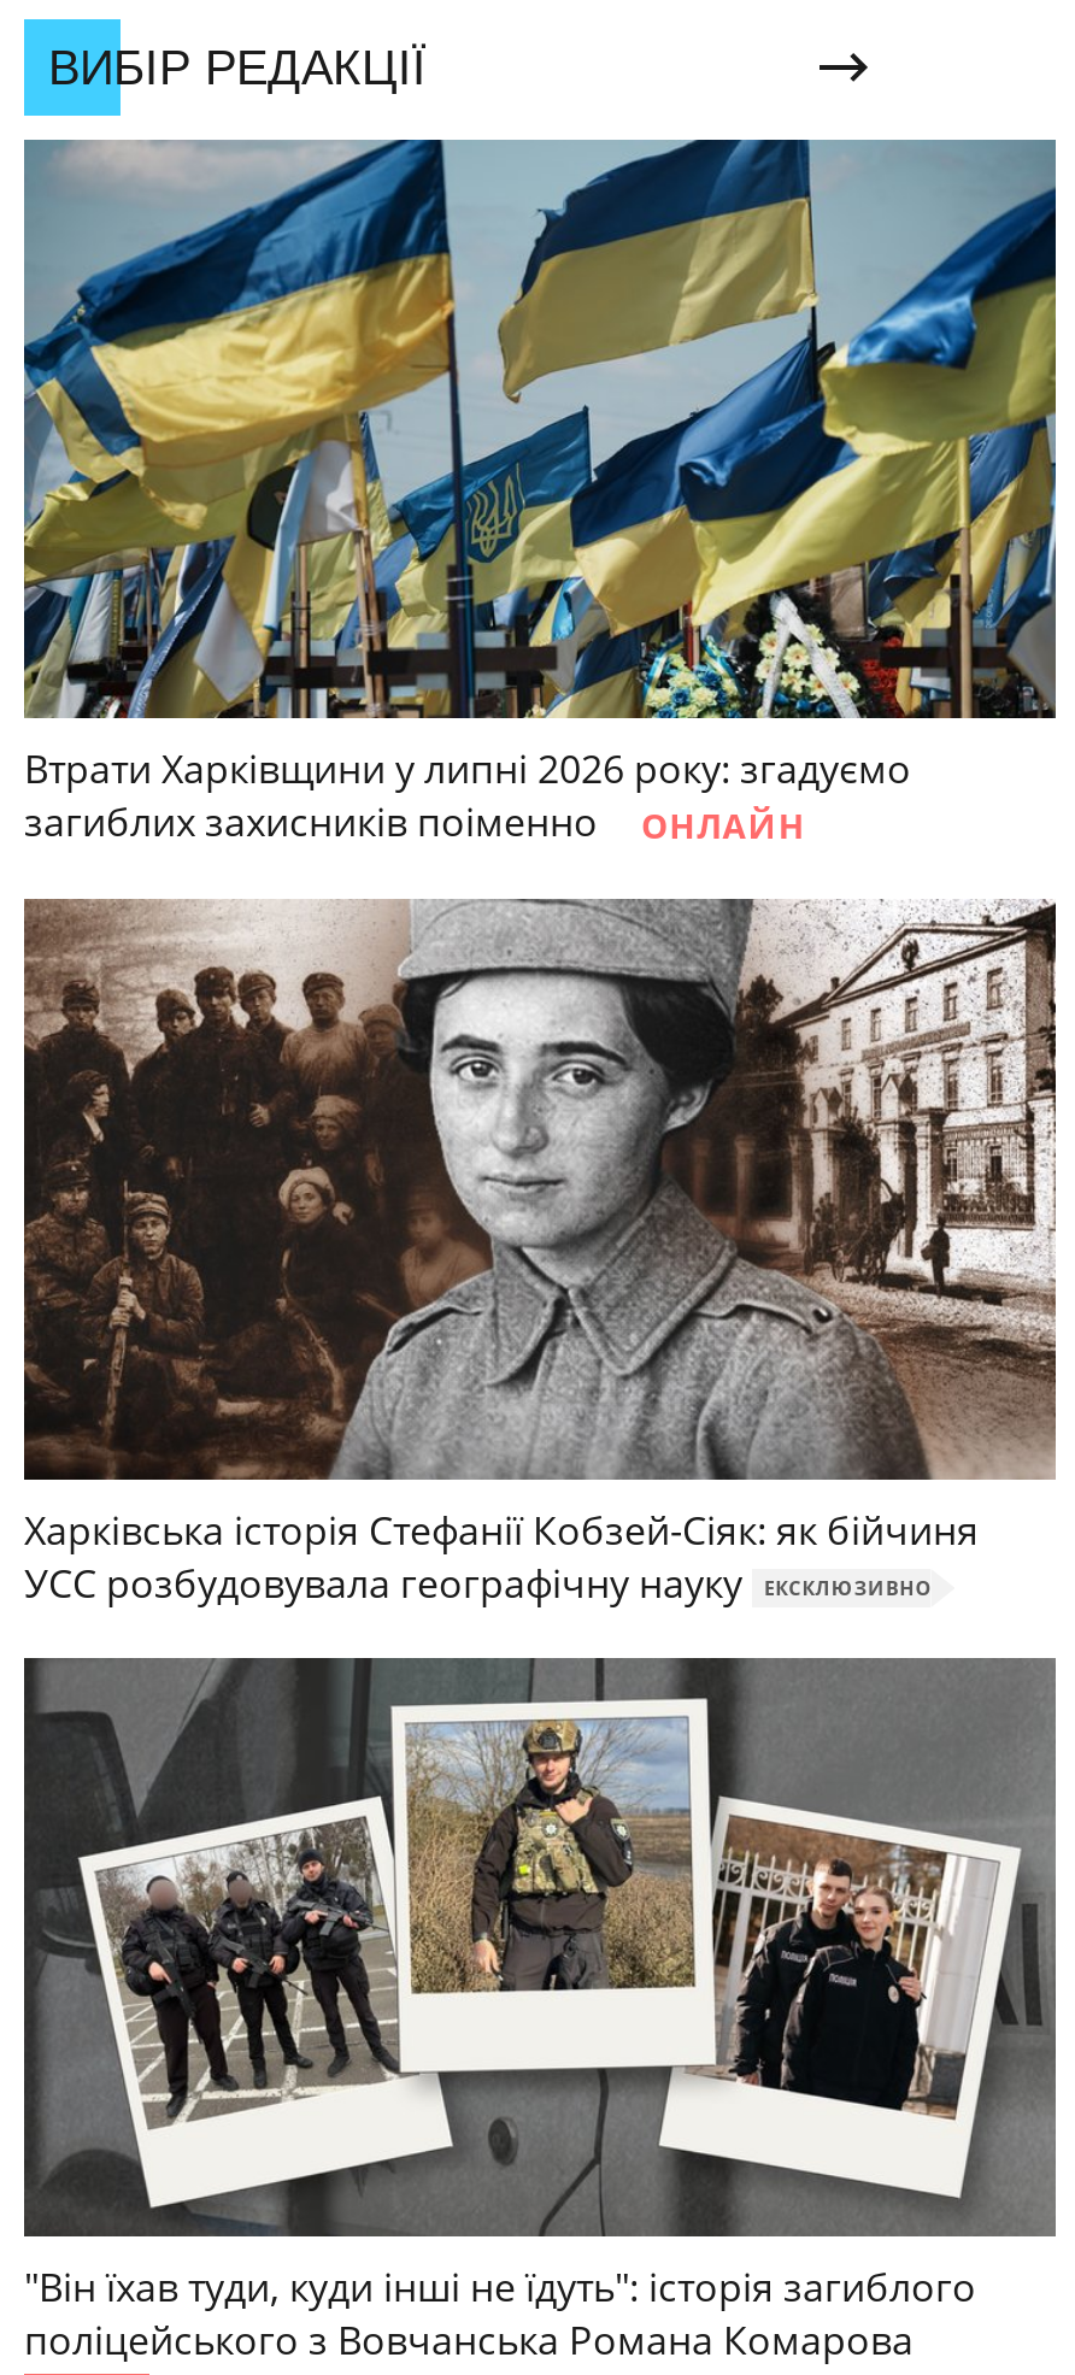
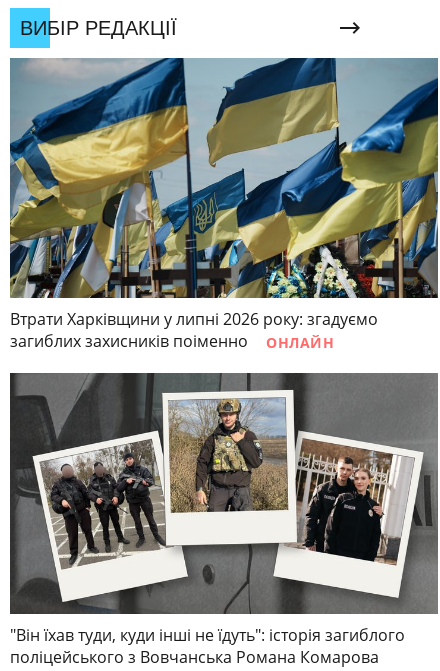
- [image]
- Харківська історія Стефанії Кобзей-Сіяк: як бійчиня
- УСС розбудовувала географічну науку
- ЕКСКЛЮЗИВНО
